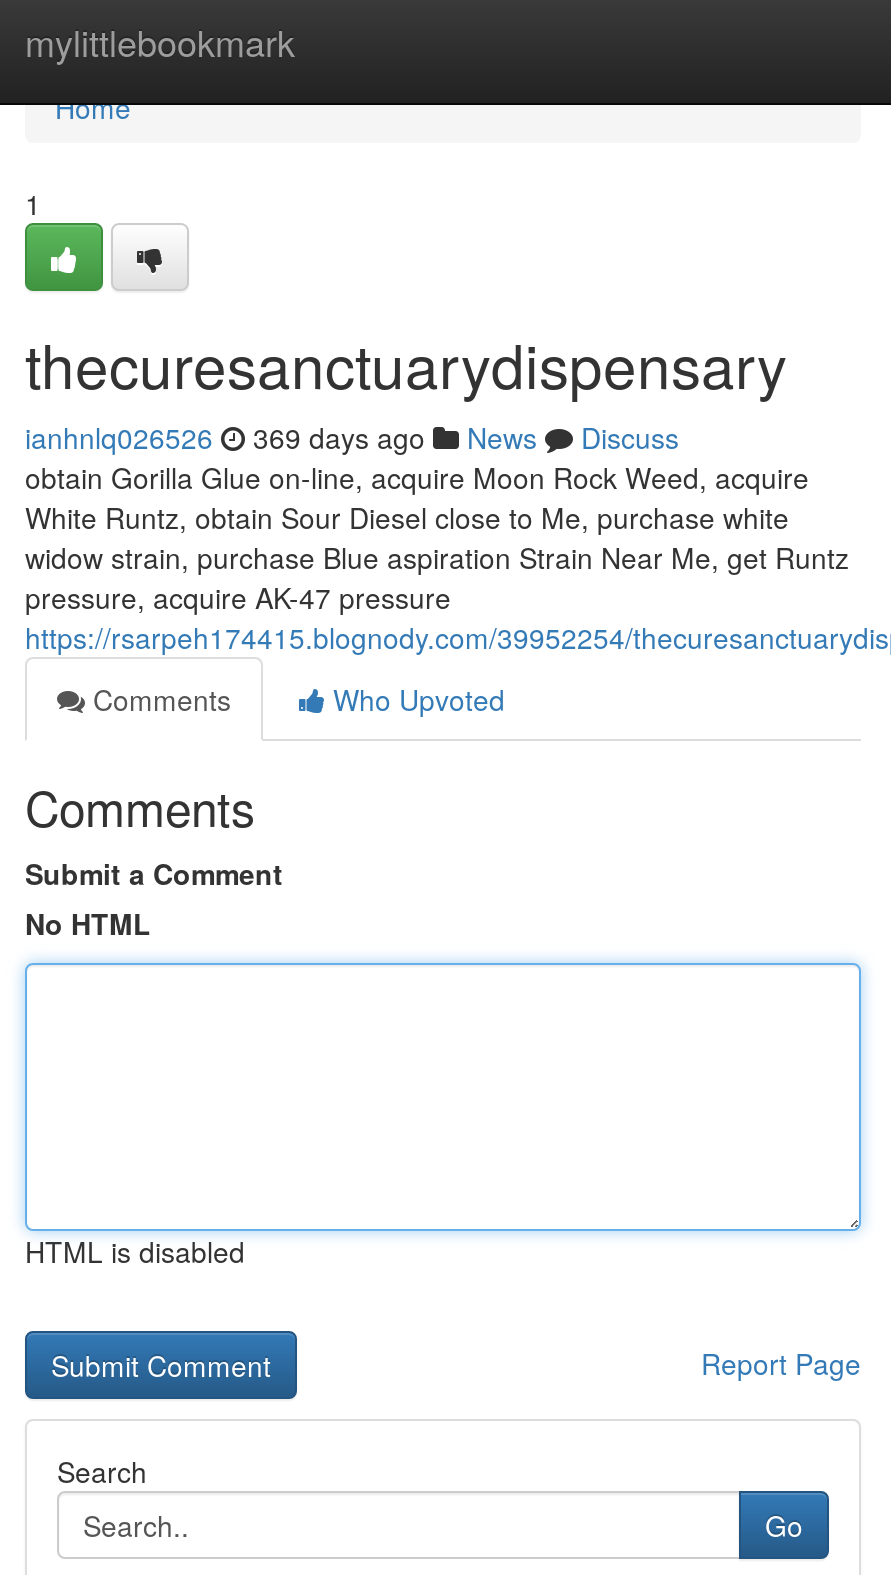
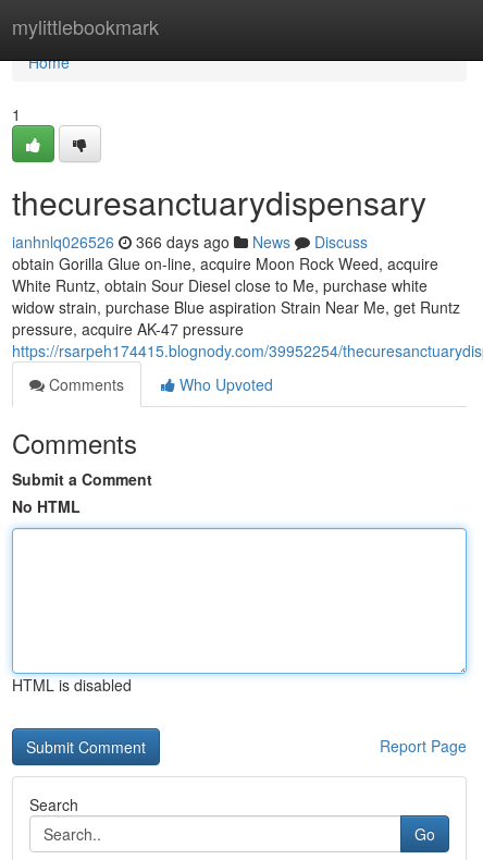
- ianhnlq026526 369 days ago News Discuss
+ ianhnlq026526 366 days ago News Discuss
